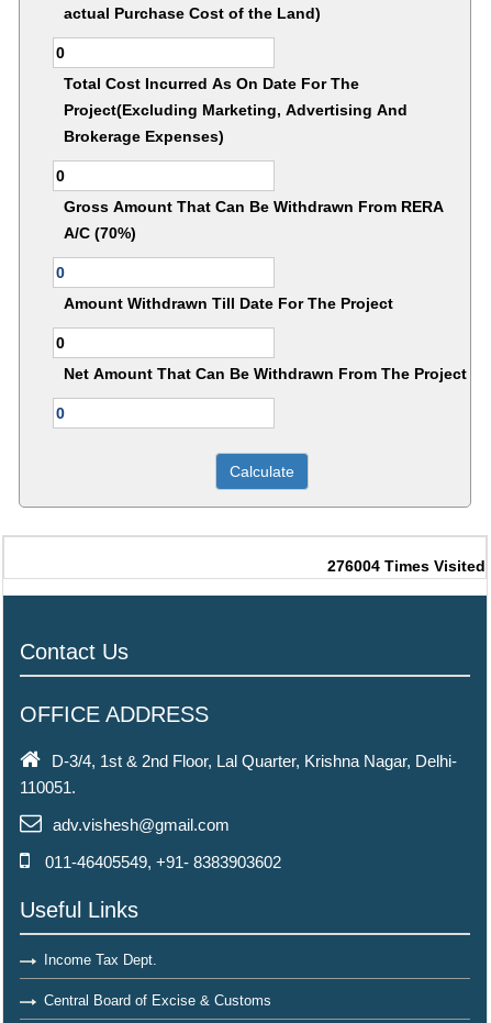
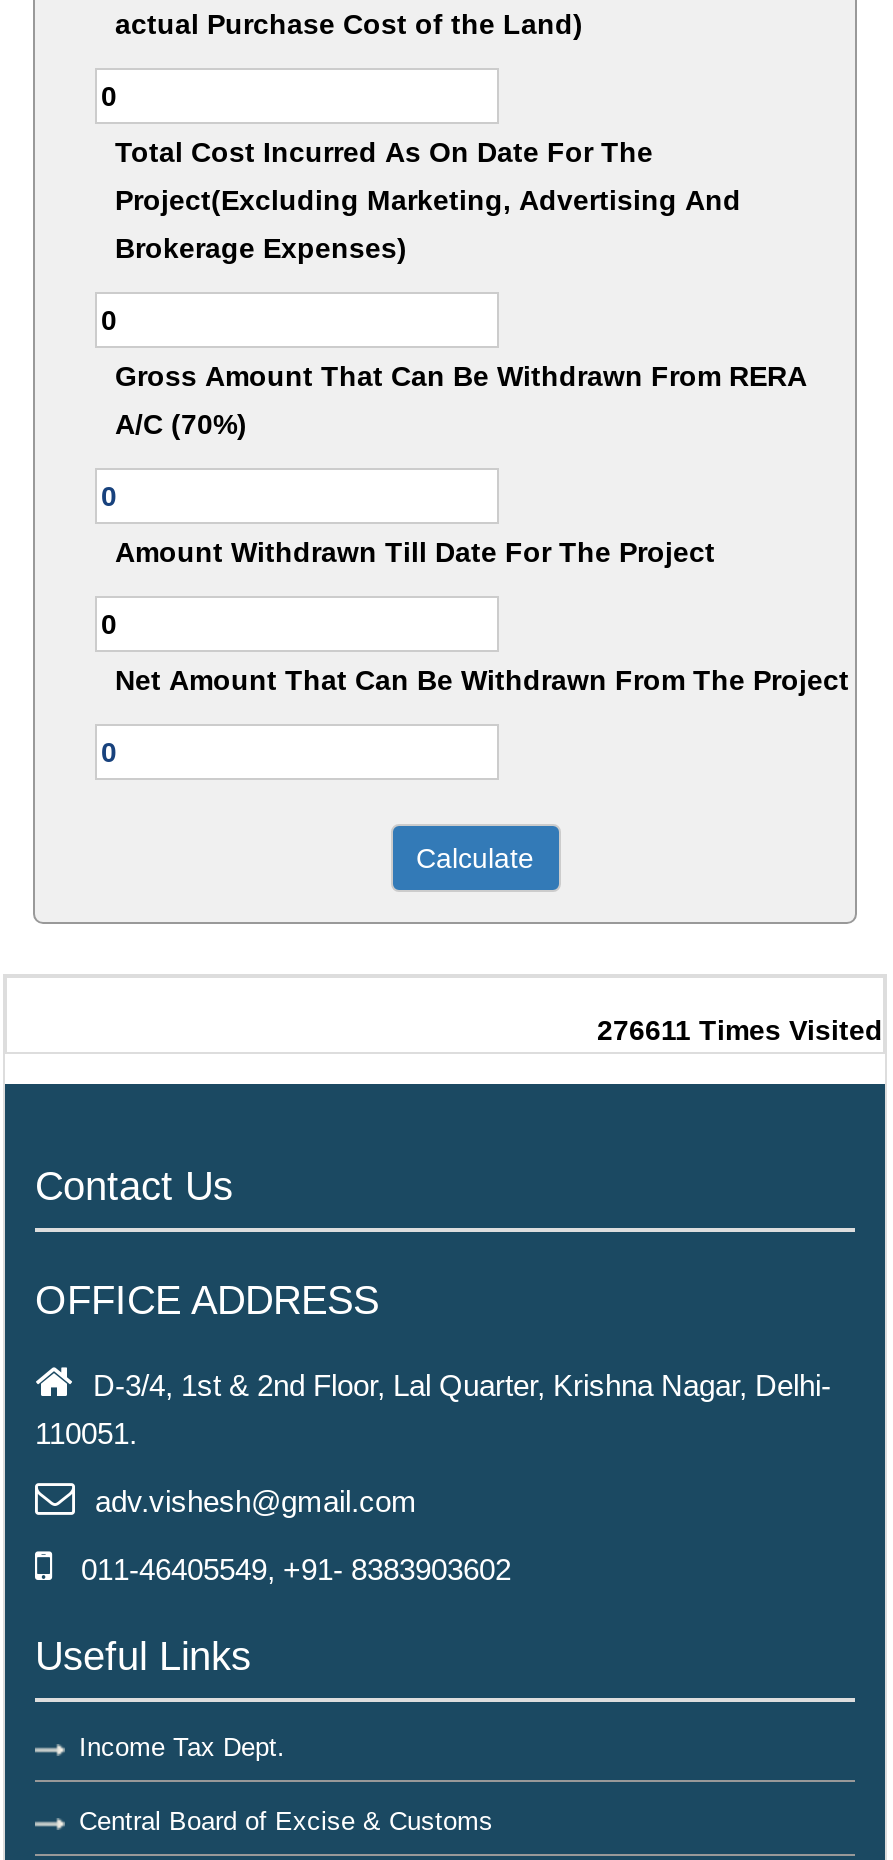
- 276004 Times Visited
+ 276611 Times Visited
